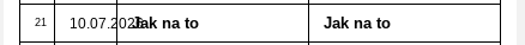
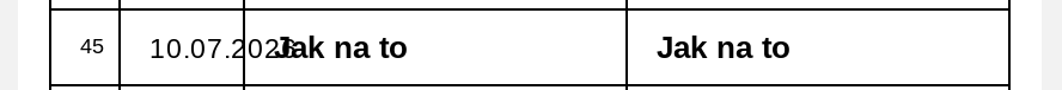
- 21
+ 45
